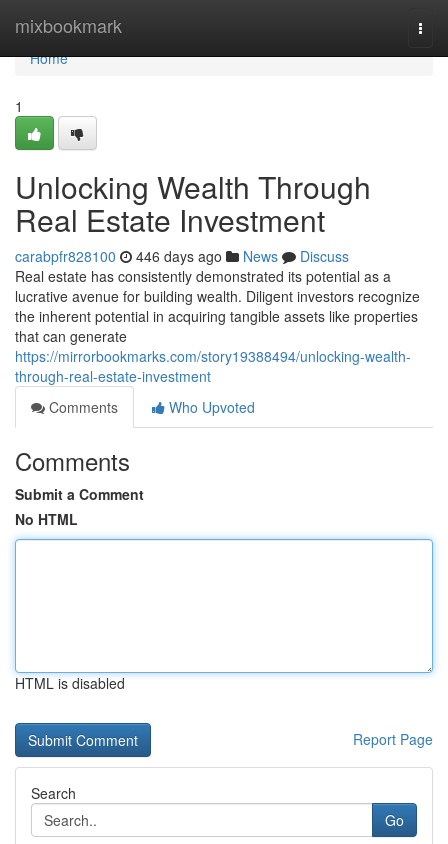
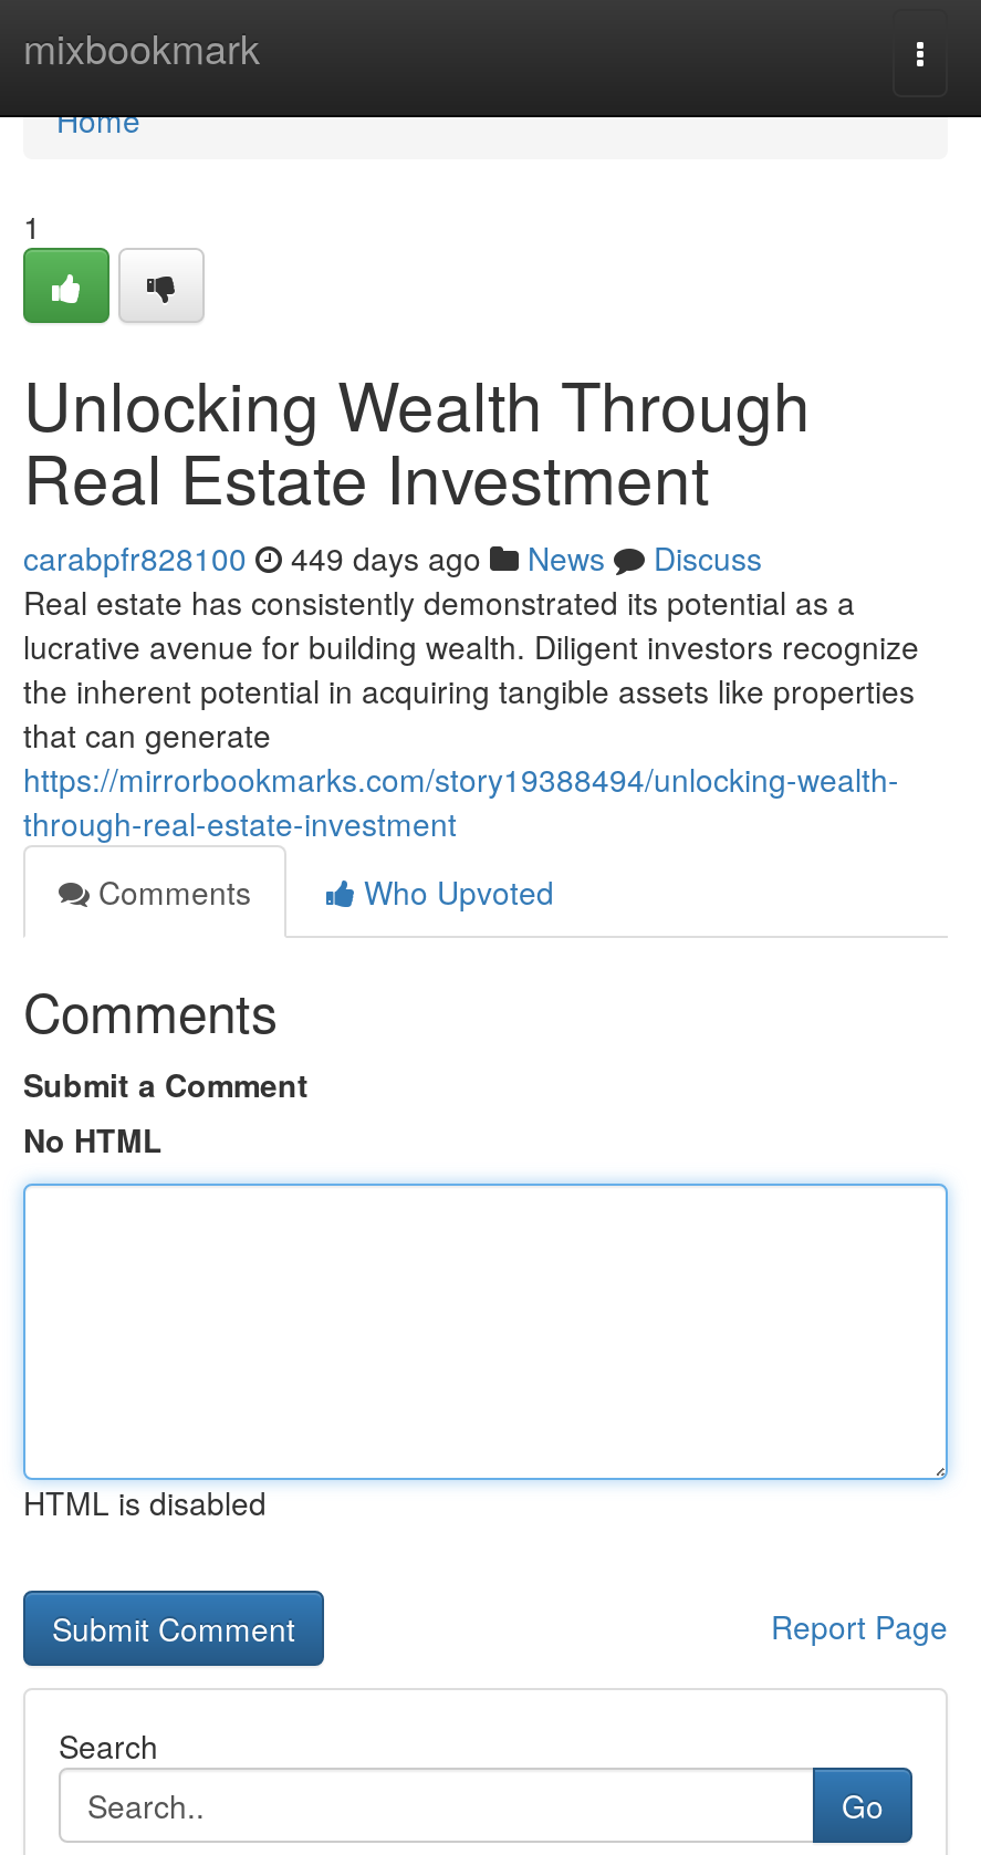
- carabpfr828100 446 days ago News Discuss
+ carabpfr828100 449 days ago News Discuss
